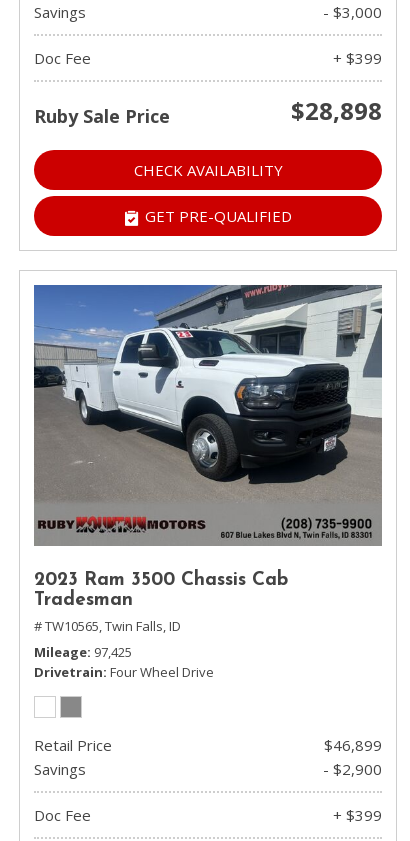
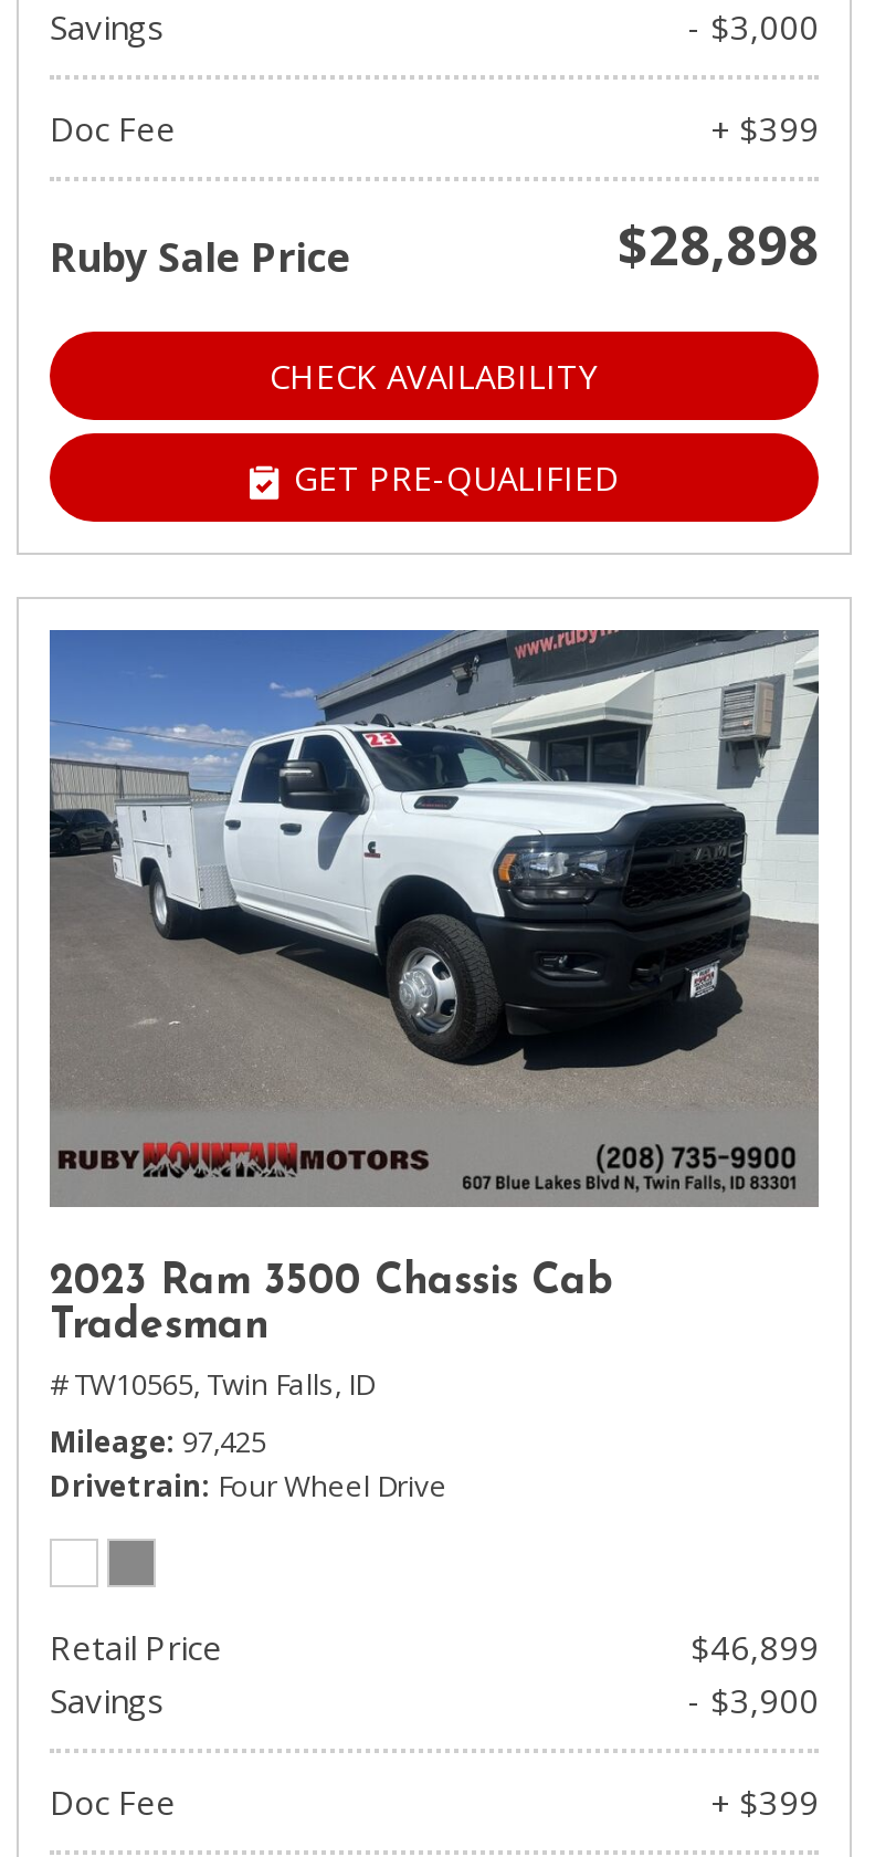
- - $2,900
+ - $3,900
